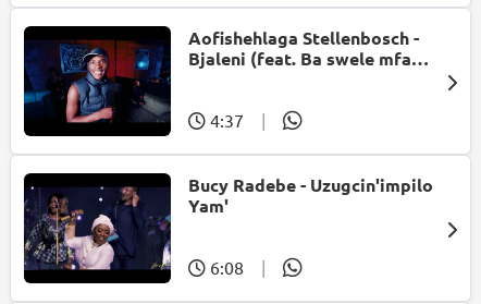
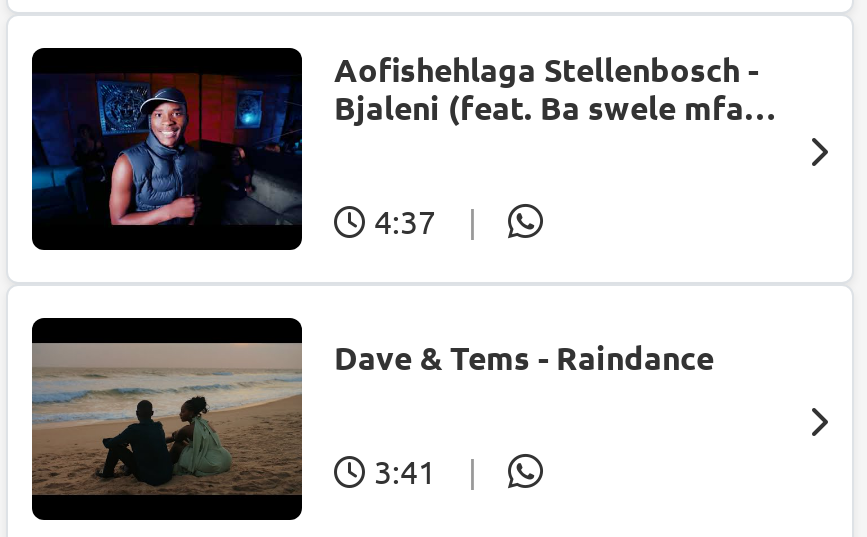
- [image]
- Bucy Radebe - Uzugcin'impilo
- Yam'
+ [image]
+ Dave & Tems - Raindance

- 6:08
+ 3:41
